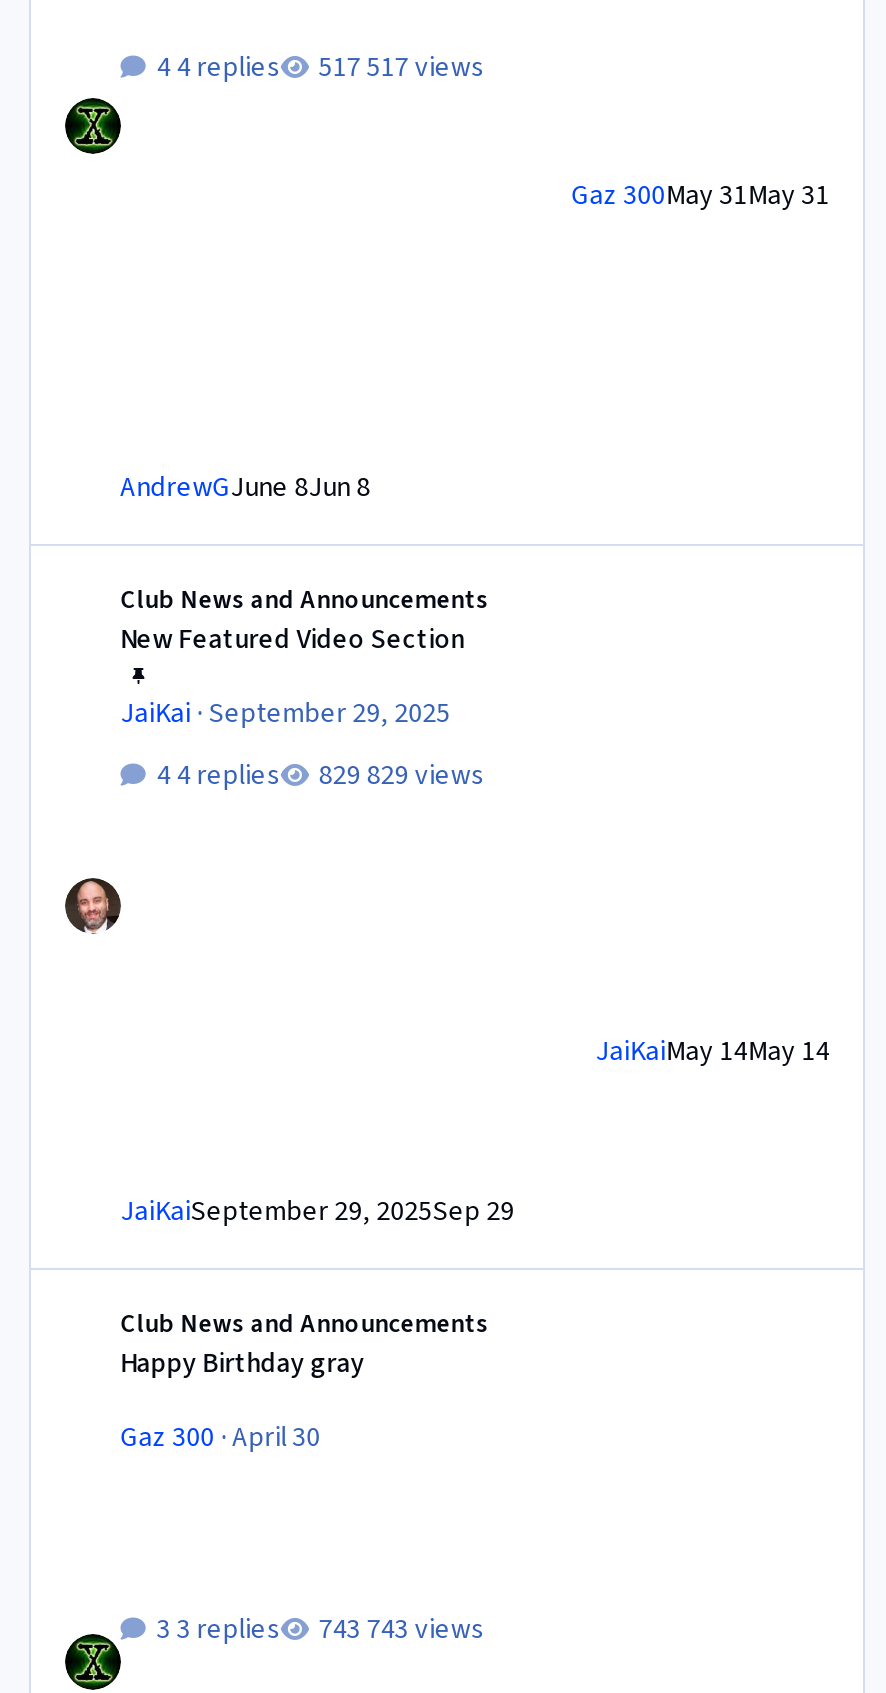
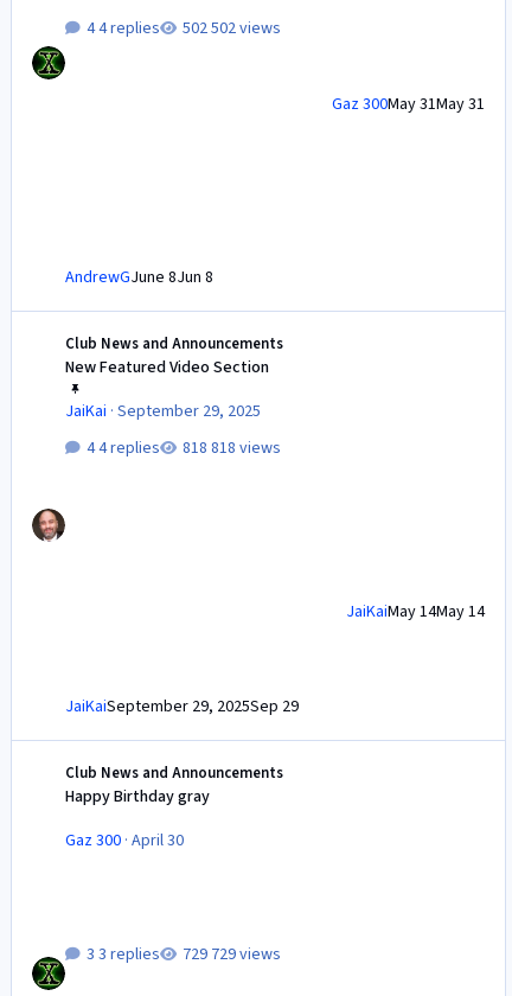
- 517 views
+ 502 views

- 829 views
+ 818 views

- 743 views
+ 729 views
